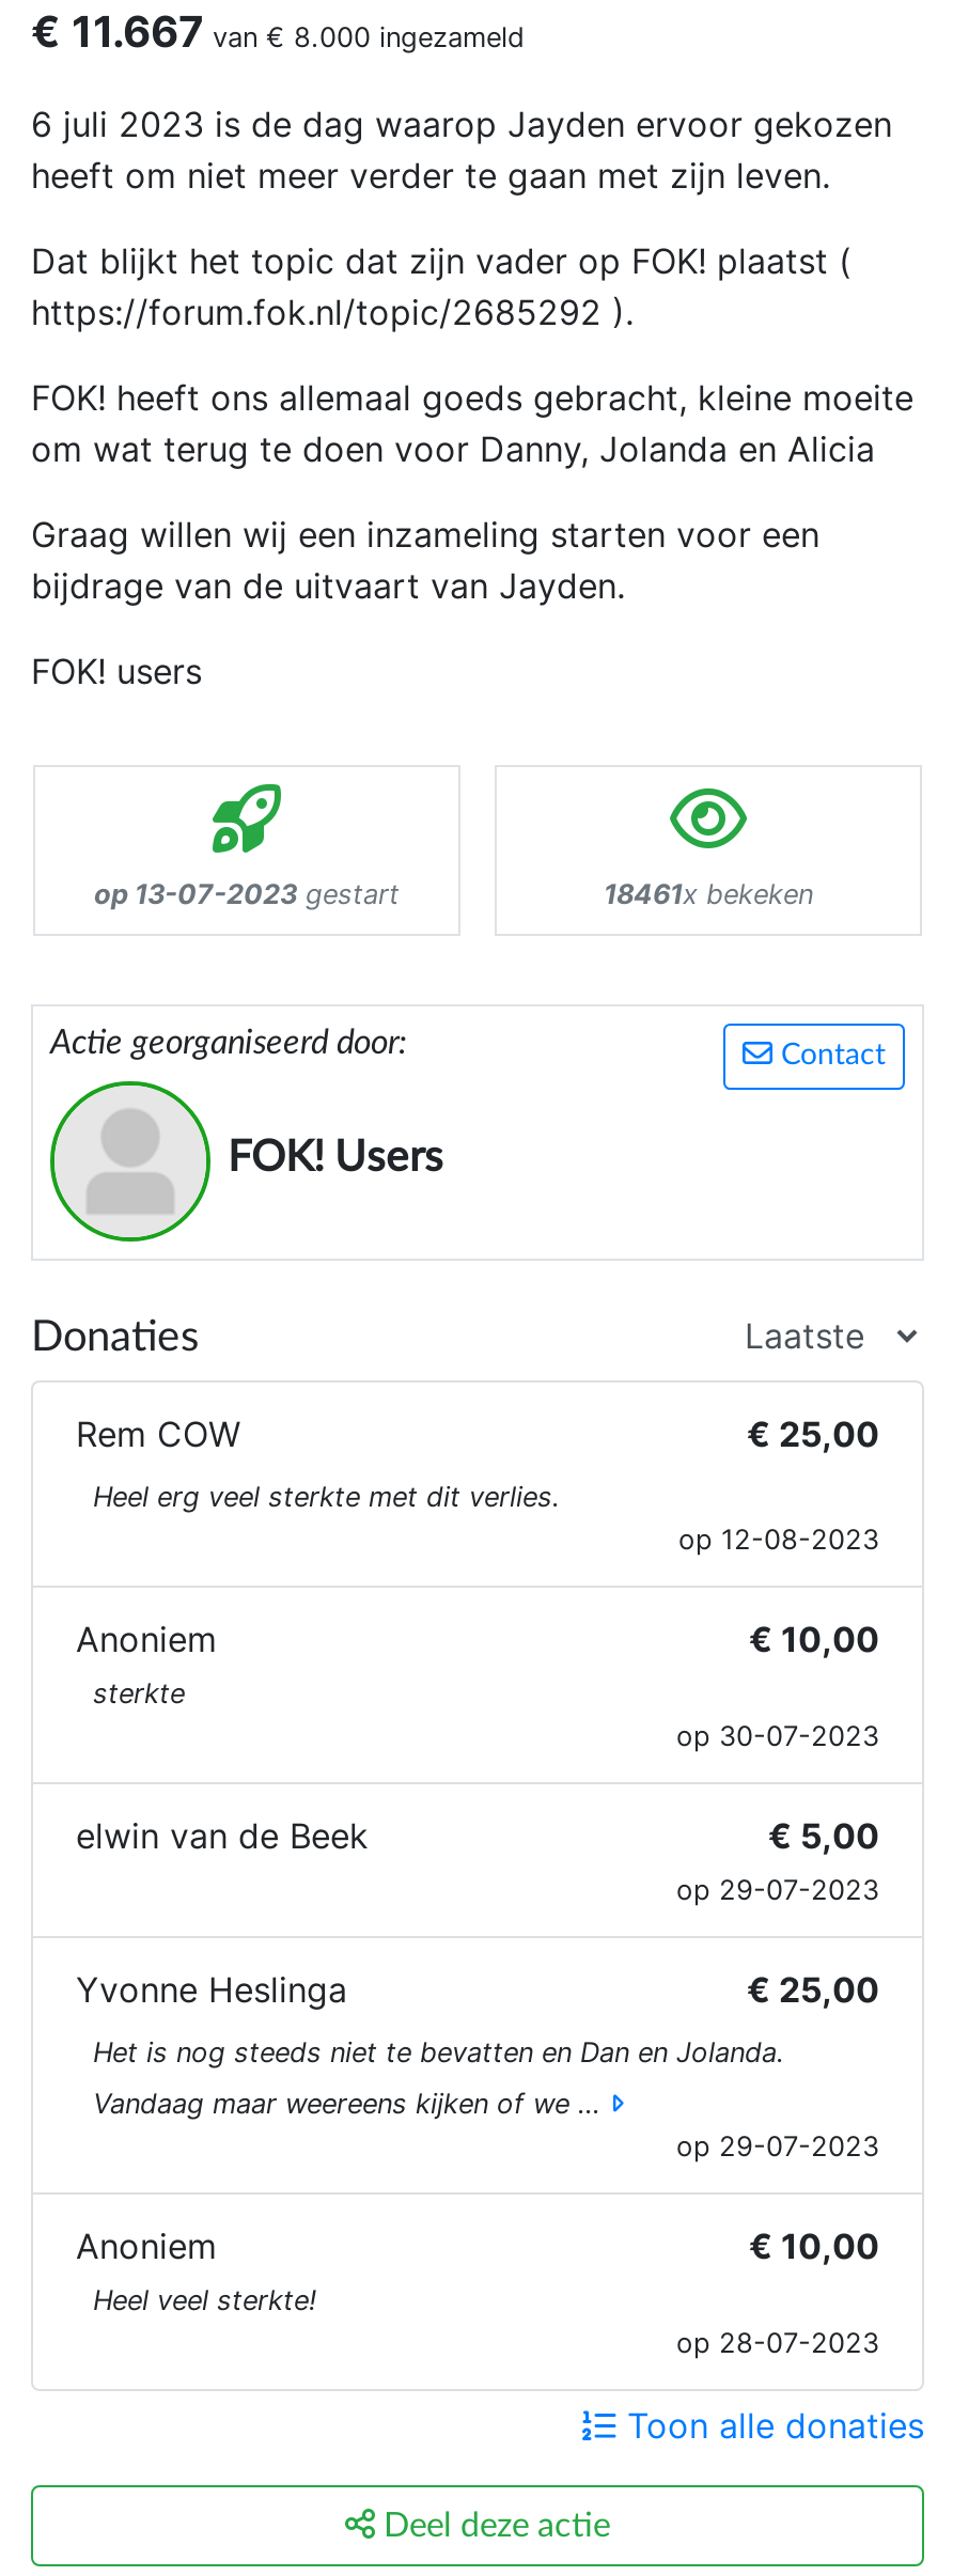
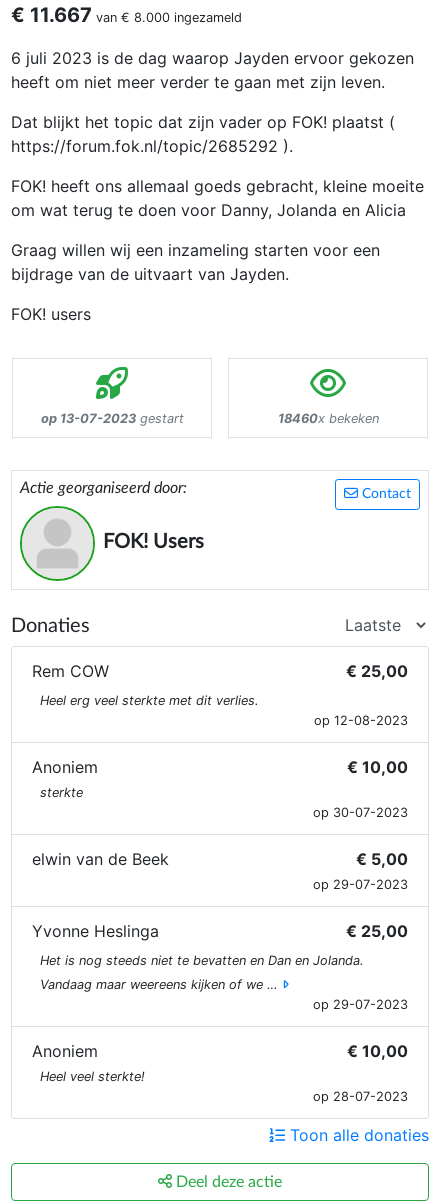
- 18461x bekeken
+ 18460x bekeken
